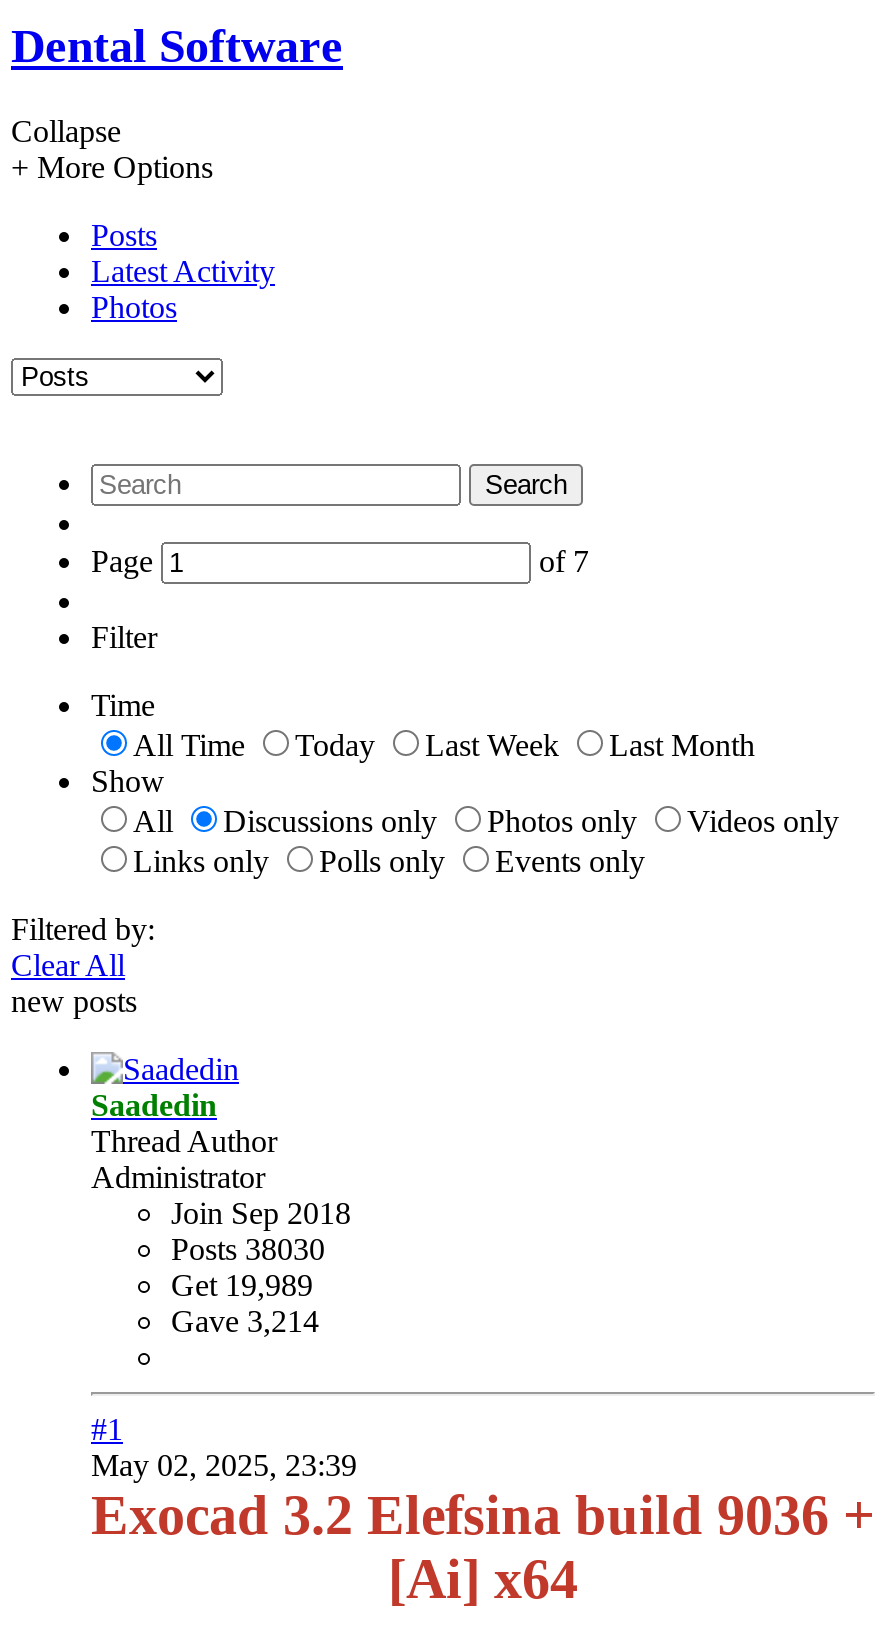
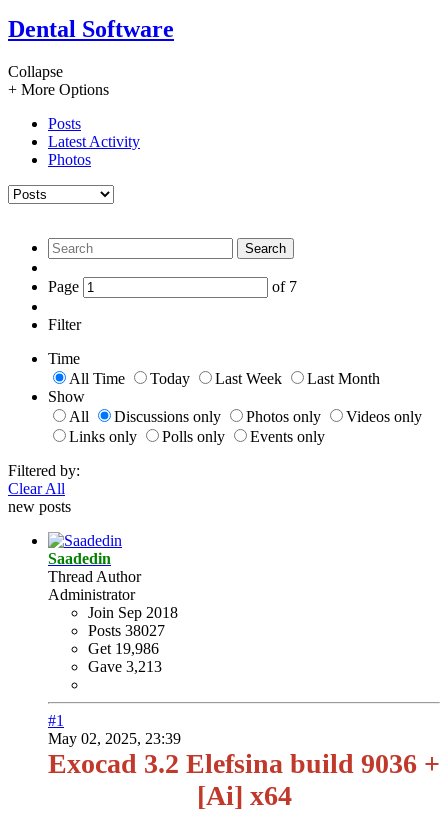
- Posts 38030
+ Posts 38027

- Get 19,989
+ Get 19,986

- Gave 3,214
+ Gave 3,213
